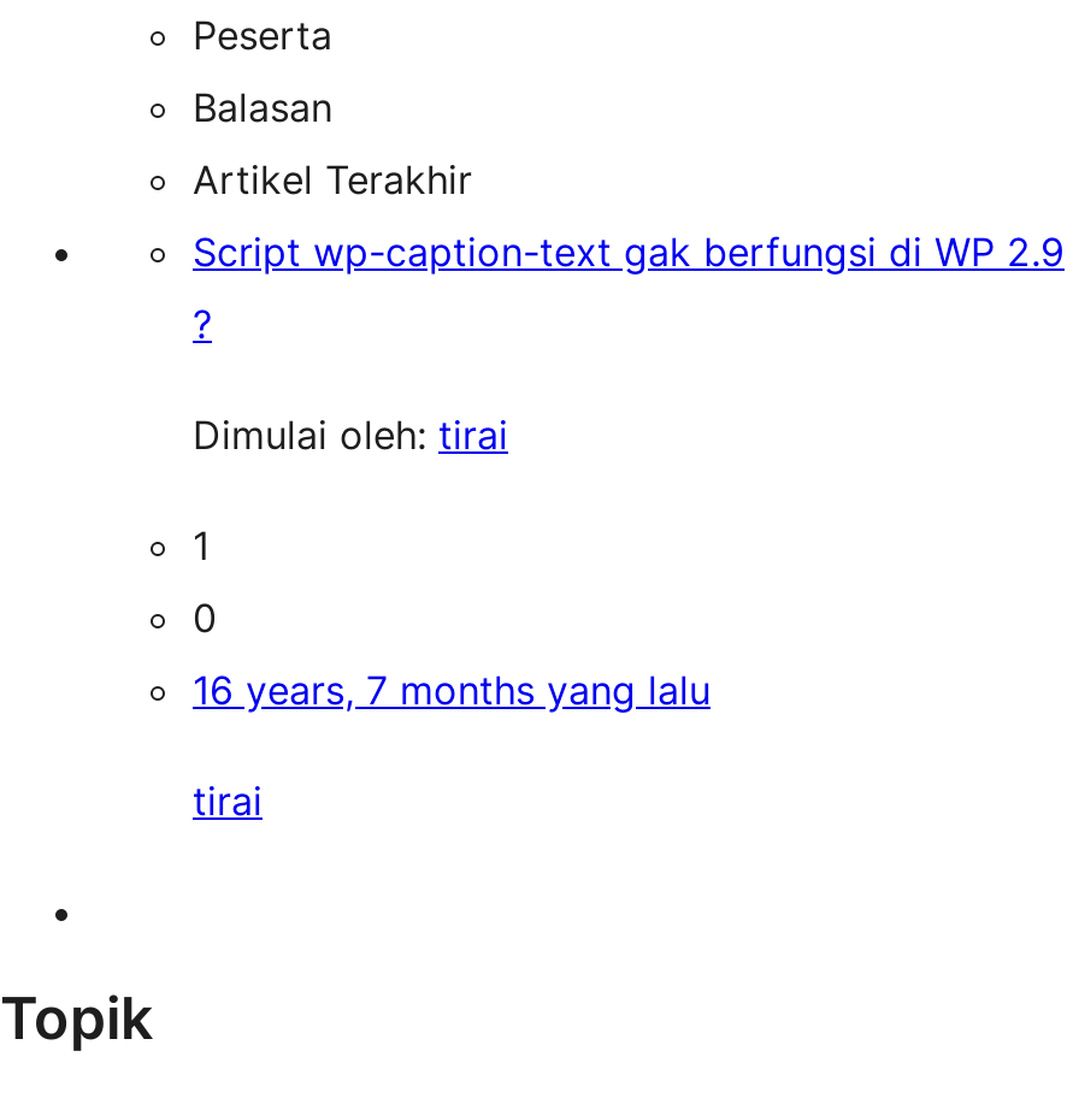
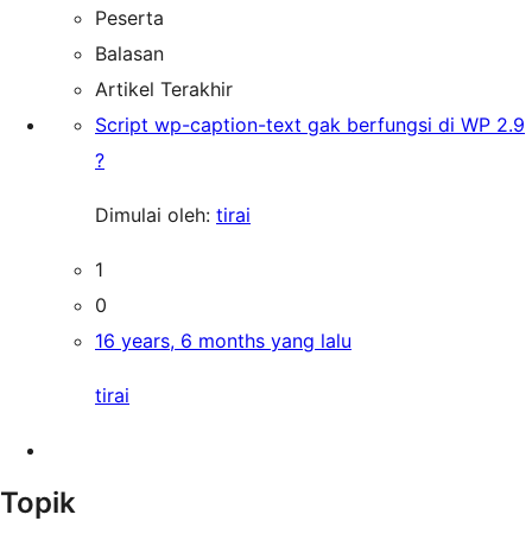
- 16 years, 7 months yang lalu
+ 16 years, 6 months yang lalu
